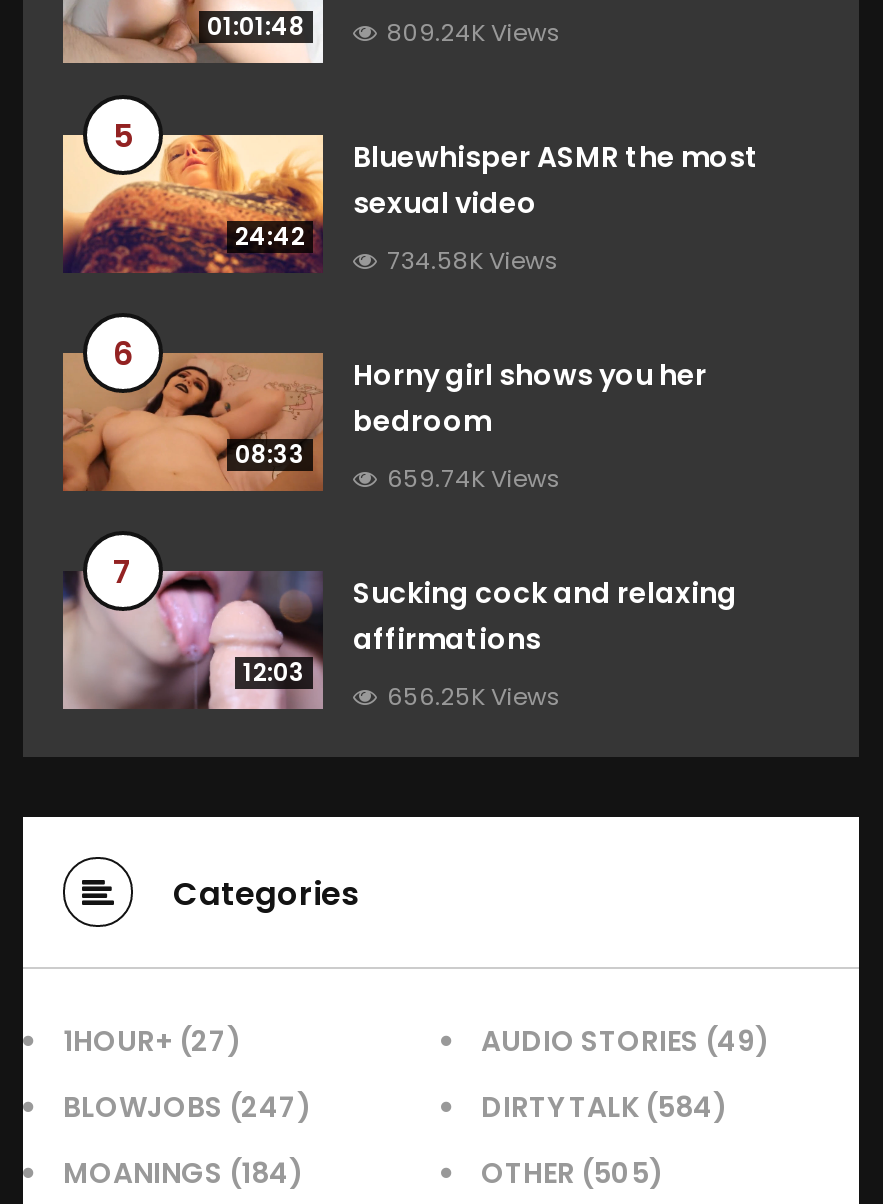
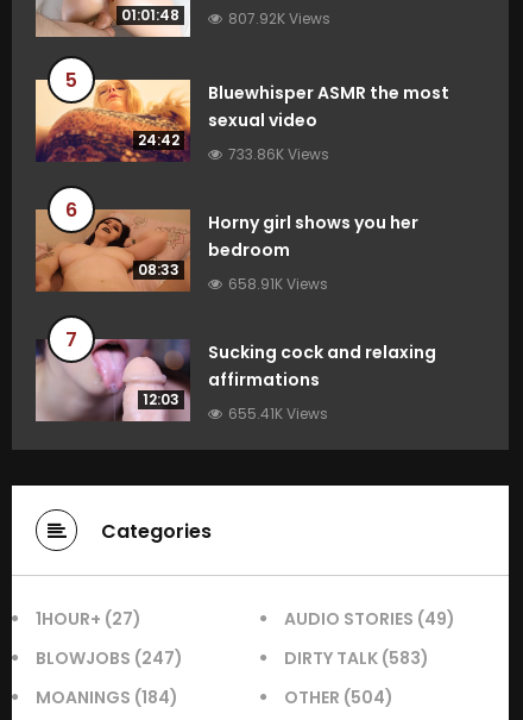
- 809.24K Views
+ 807.92K Views

- 734.58K Views
+ 733.86K Views

- 659.74K Views
+ 658.91K Views

- 656.25K Views
+ 655.41K Views

- DIRTY TALK (584)
+ DIRTY TALK (583)

- OTHER (505)
+ OTHER (504)
